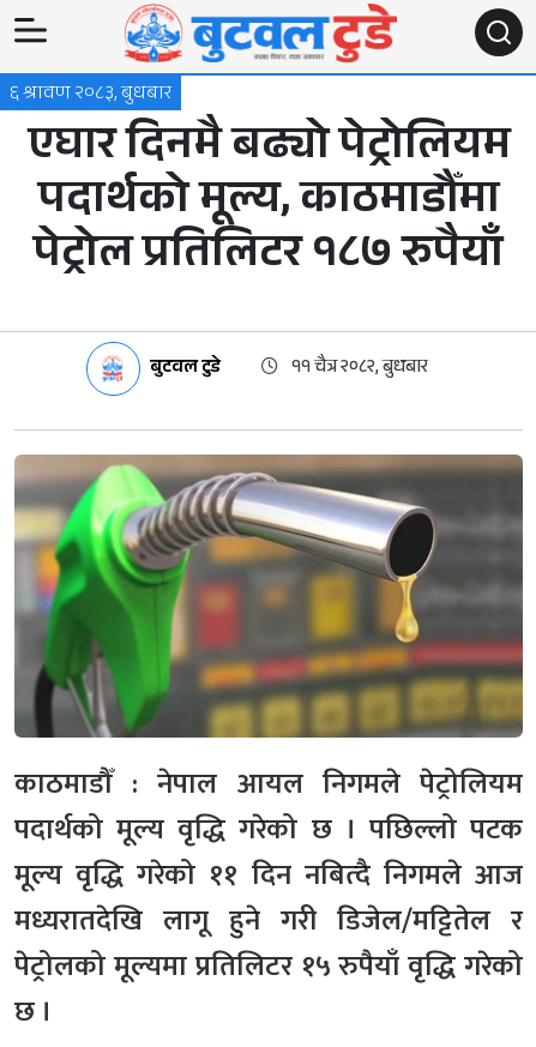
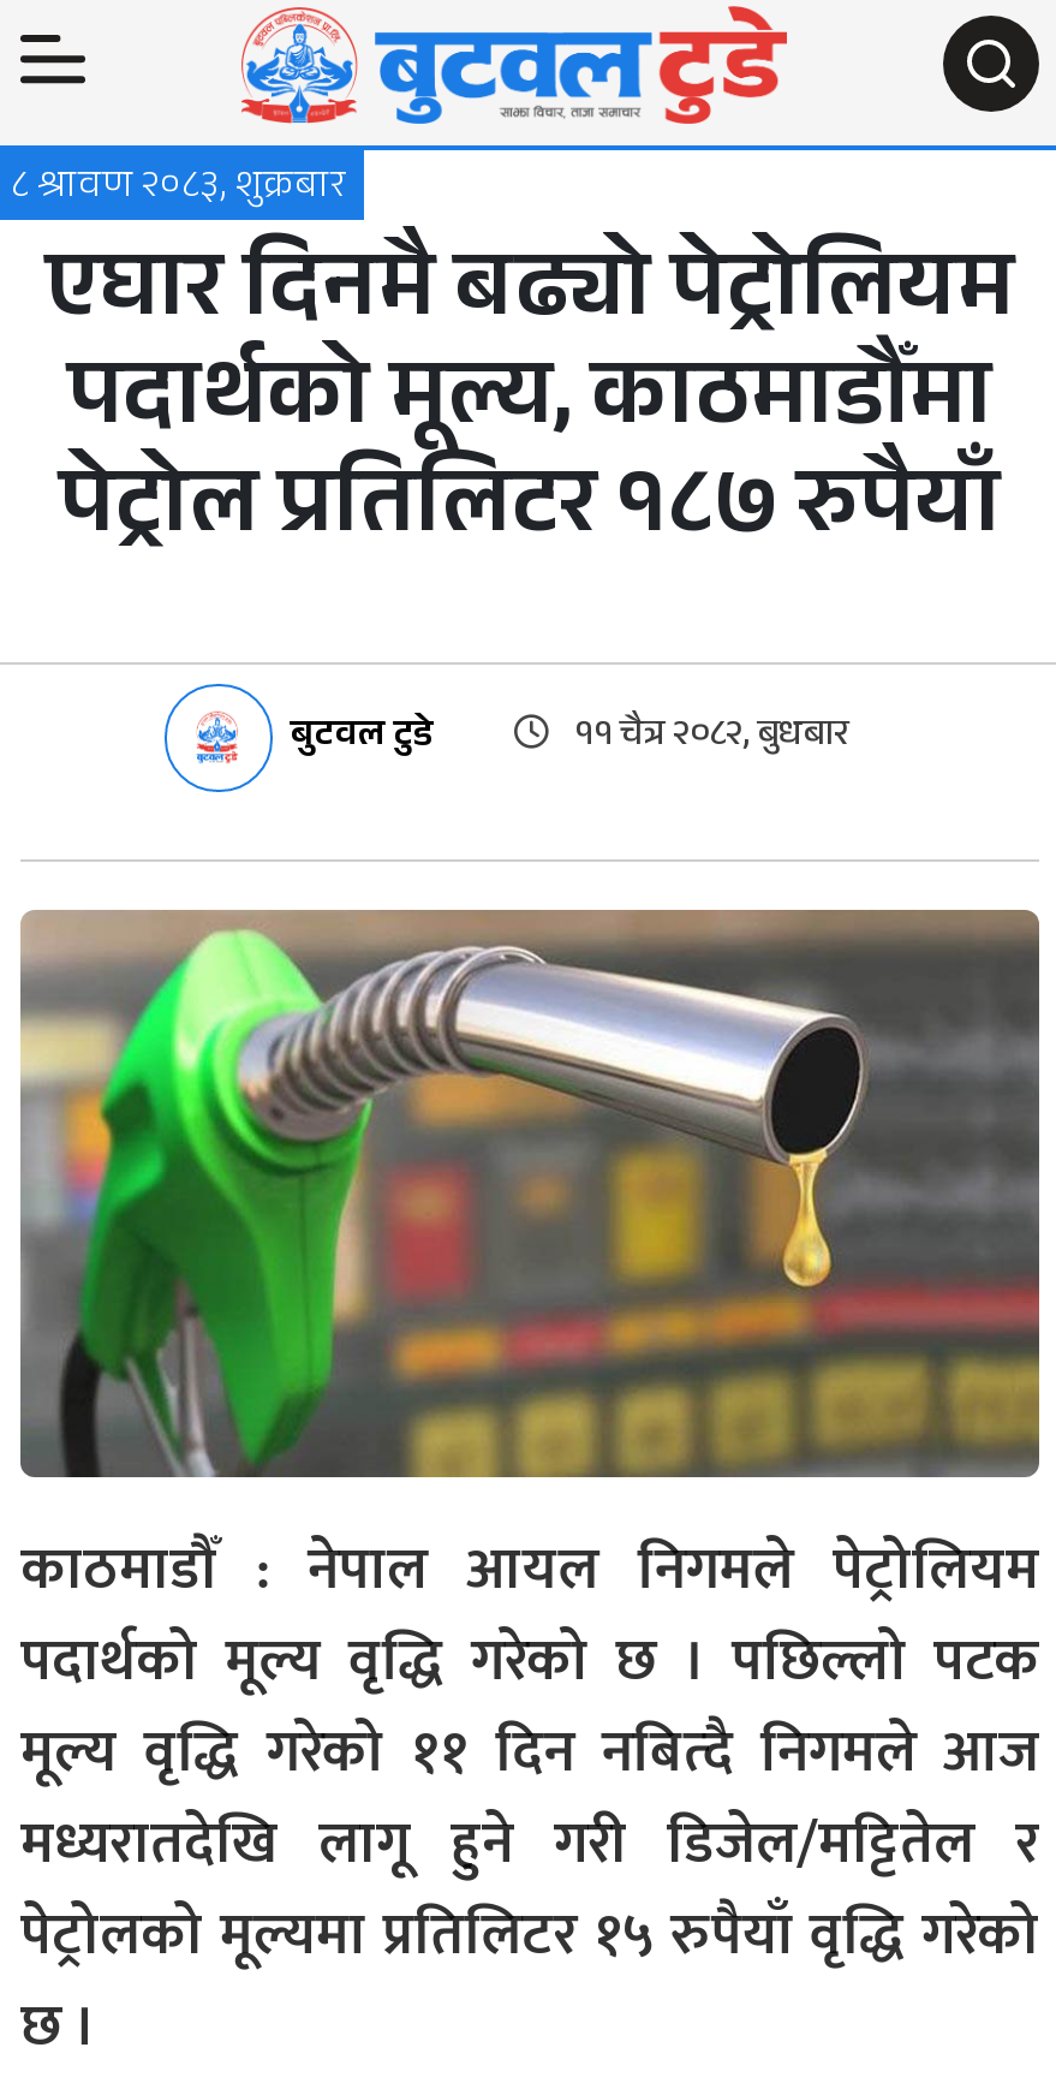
- ६ श्रावण २०८३, बुधबार
+ ८ श्रावण २०८३, शुक्रबार
